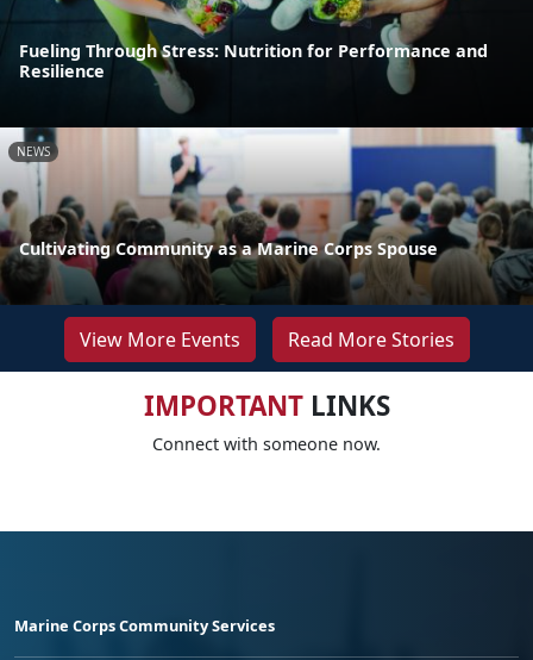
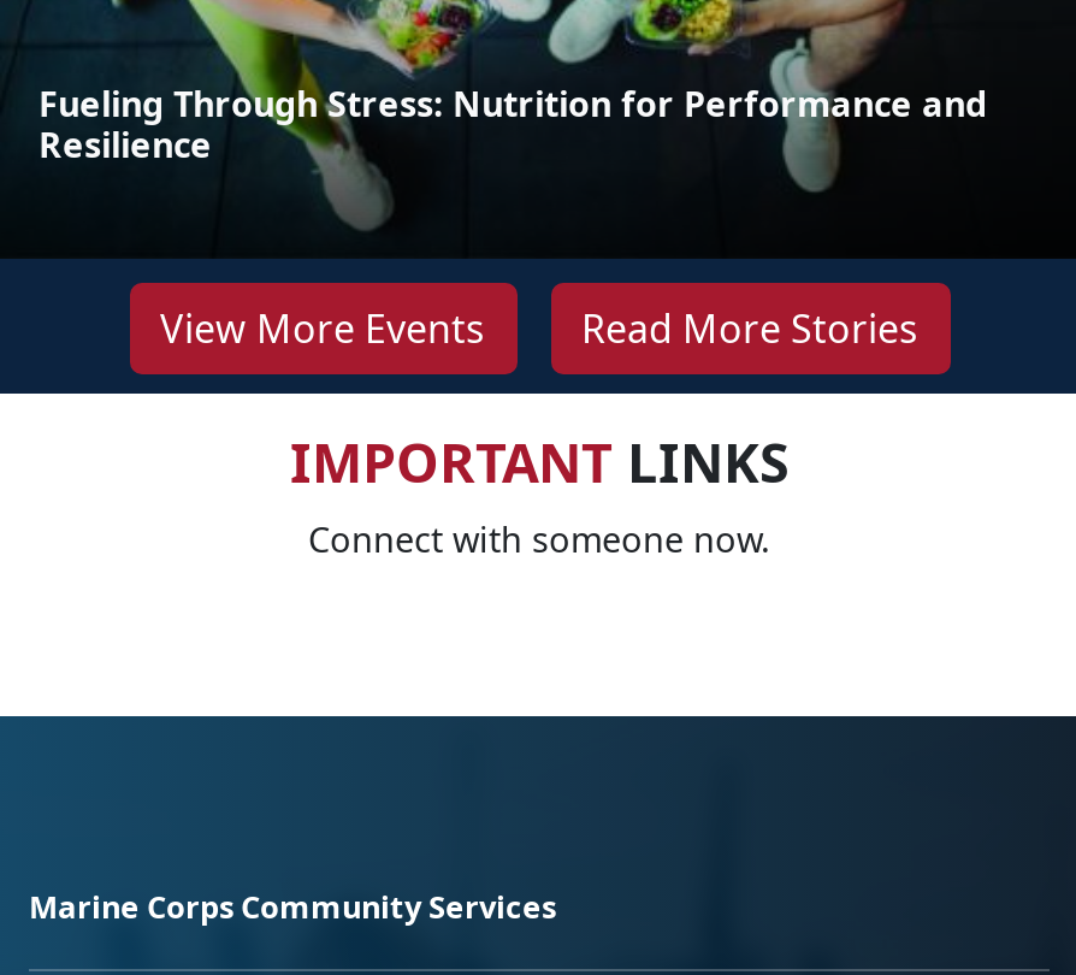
- [image]
- NEWS

- Cultivating Community as a Marine Corps Spouse
